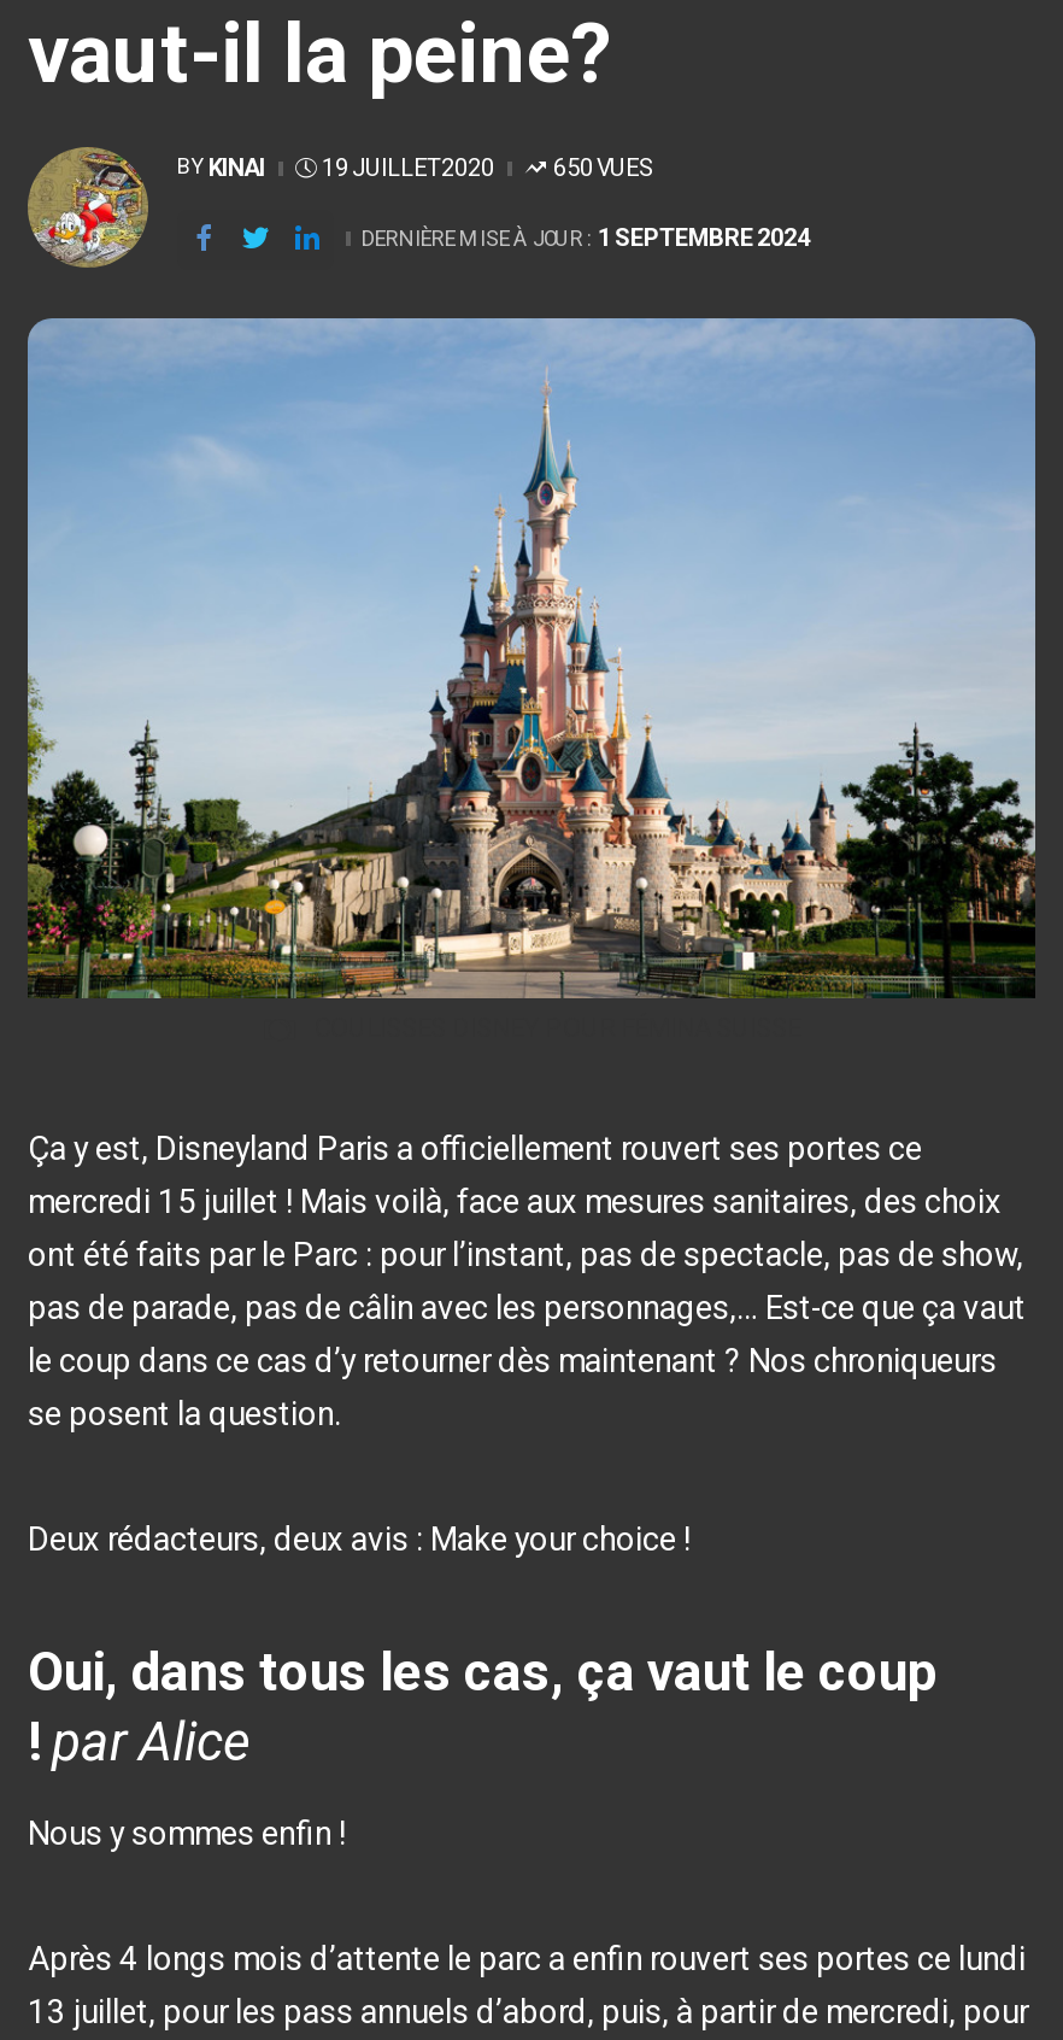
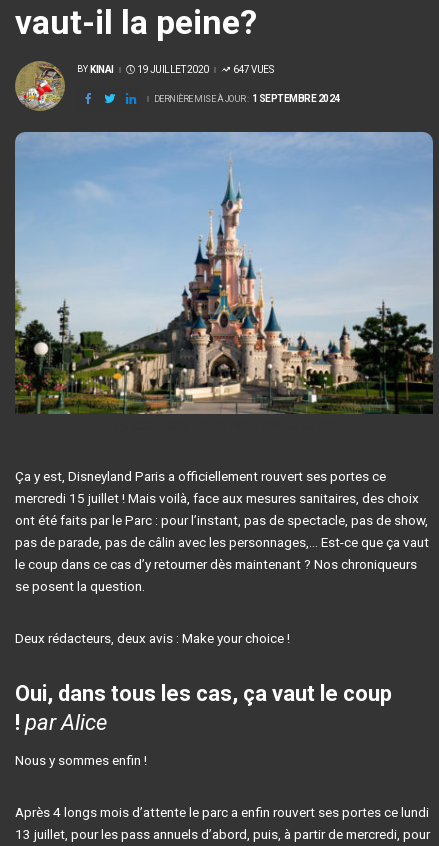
- 650 VUES
+ 647 VUES
